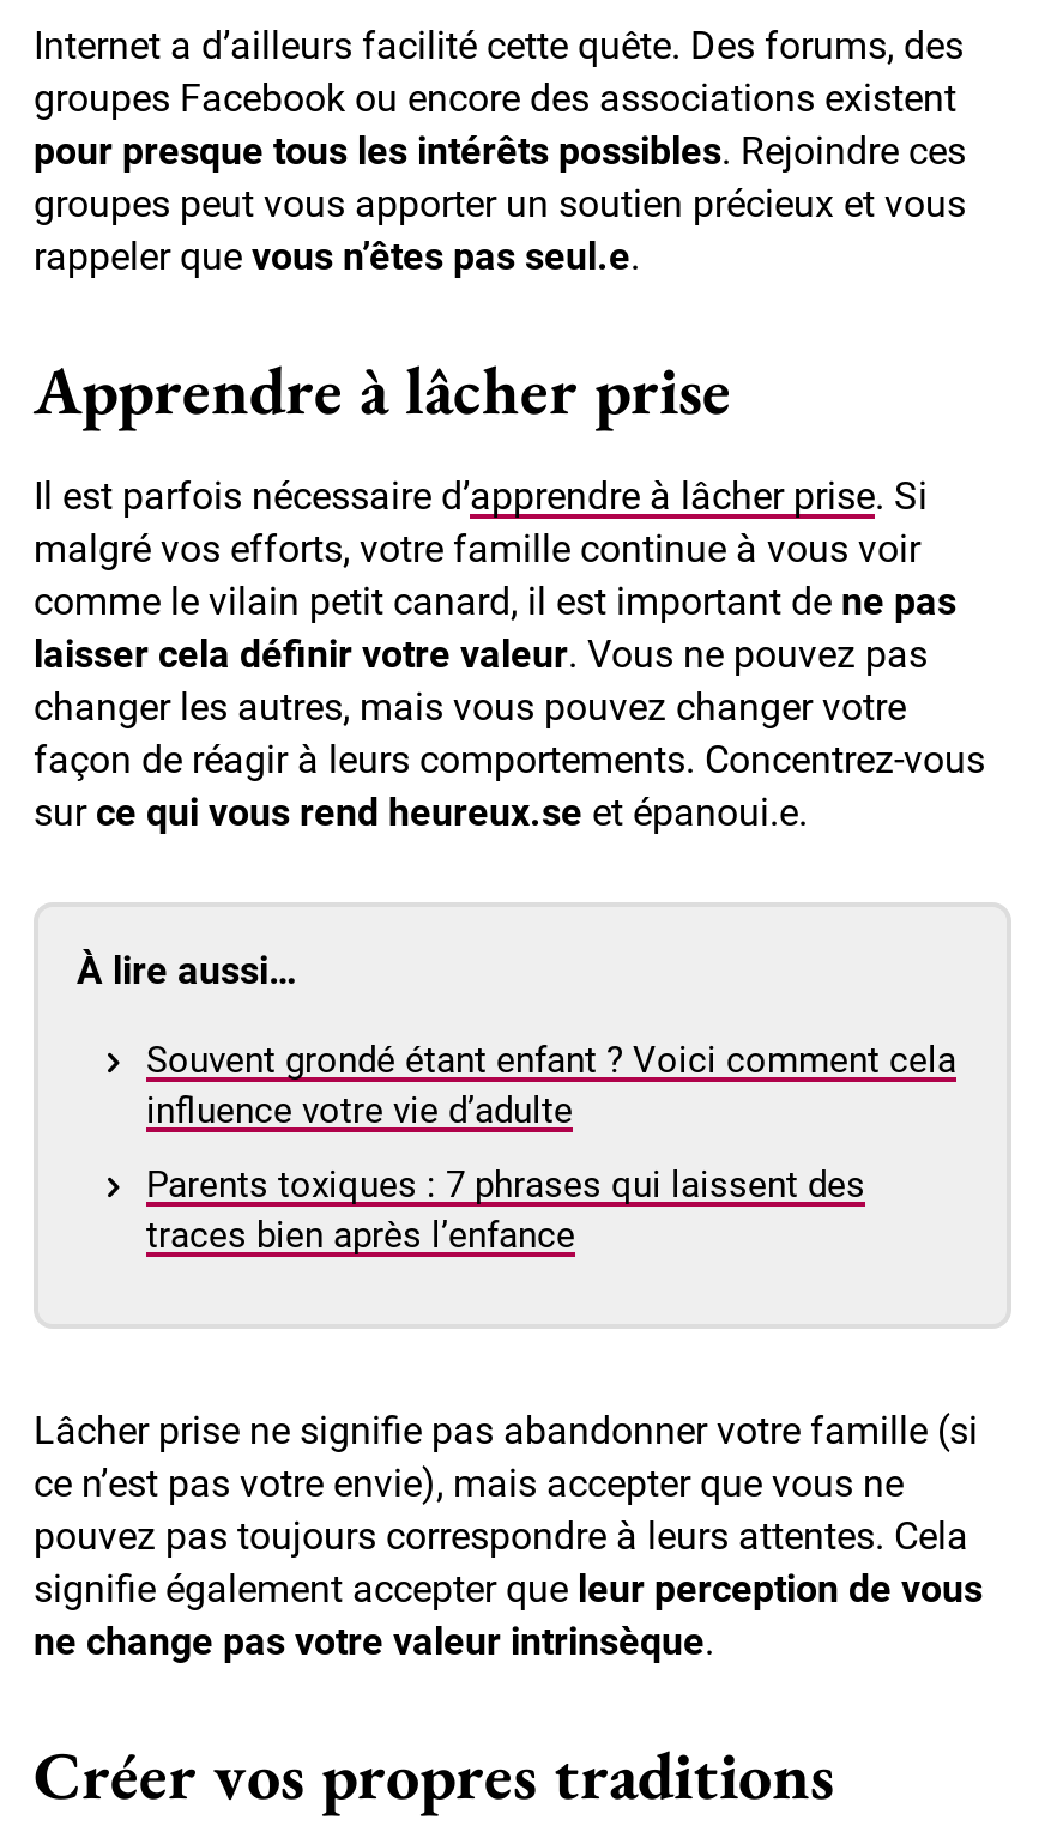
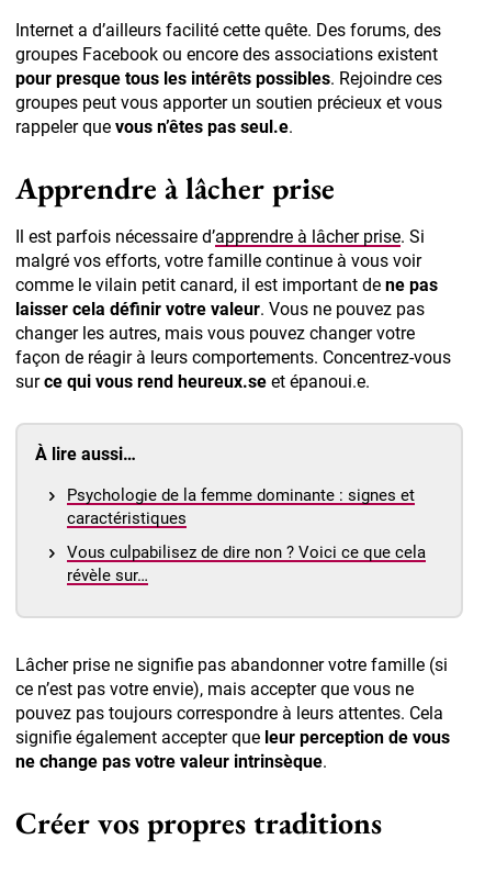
- Souvent grondé étant enfant ? Voici comment cela
- influence votre vie d’adulte
+ Psychologie de la femme dominante : signes et
+ caractéristiques

- Parents toxiques : 7 phrases qui laissent des
- traces bien après l’enfance
+ Vous culpabilisez de dire non ? Voici ce que cela
+ révèle sur…
